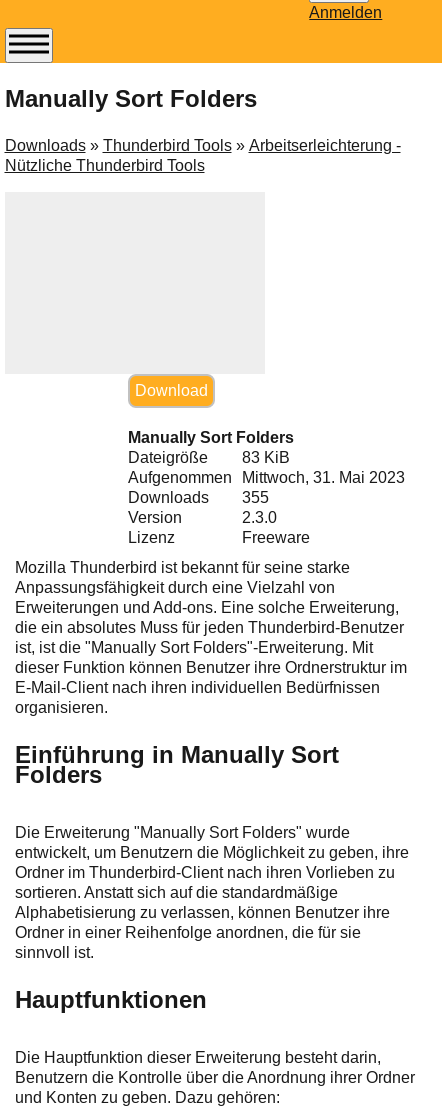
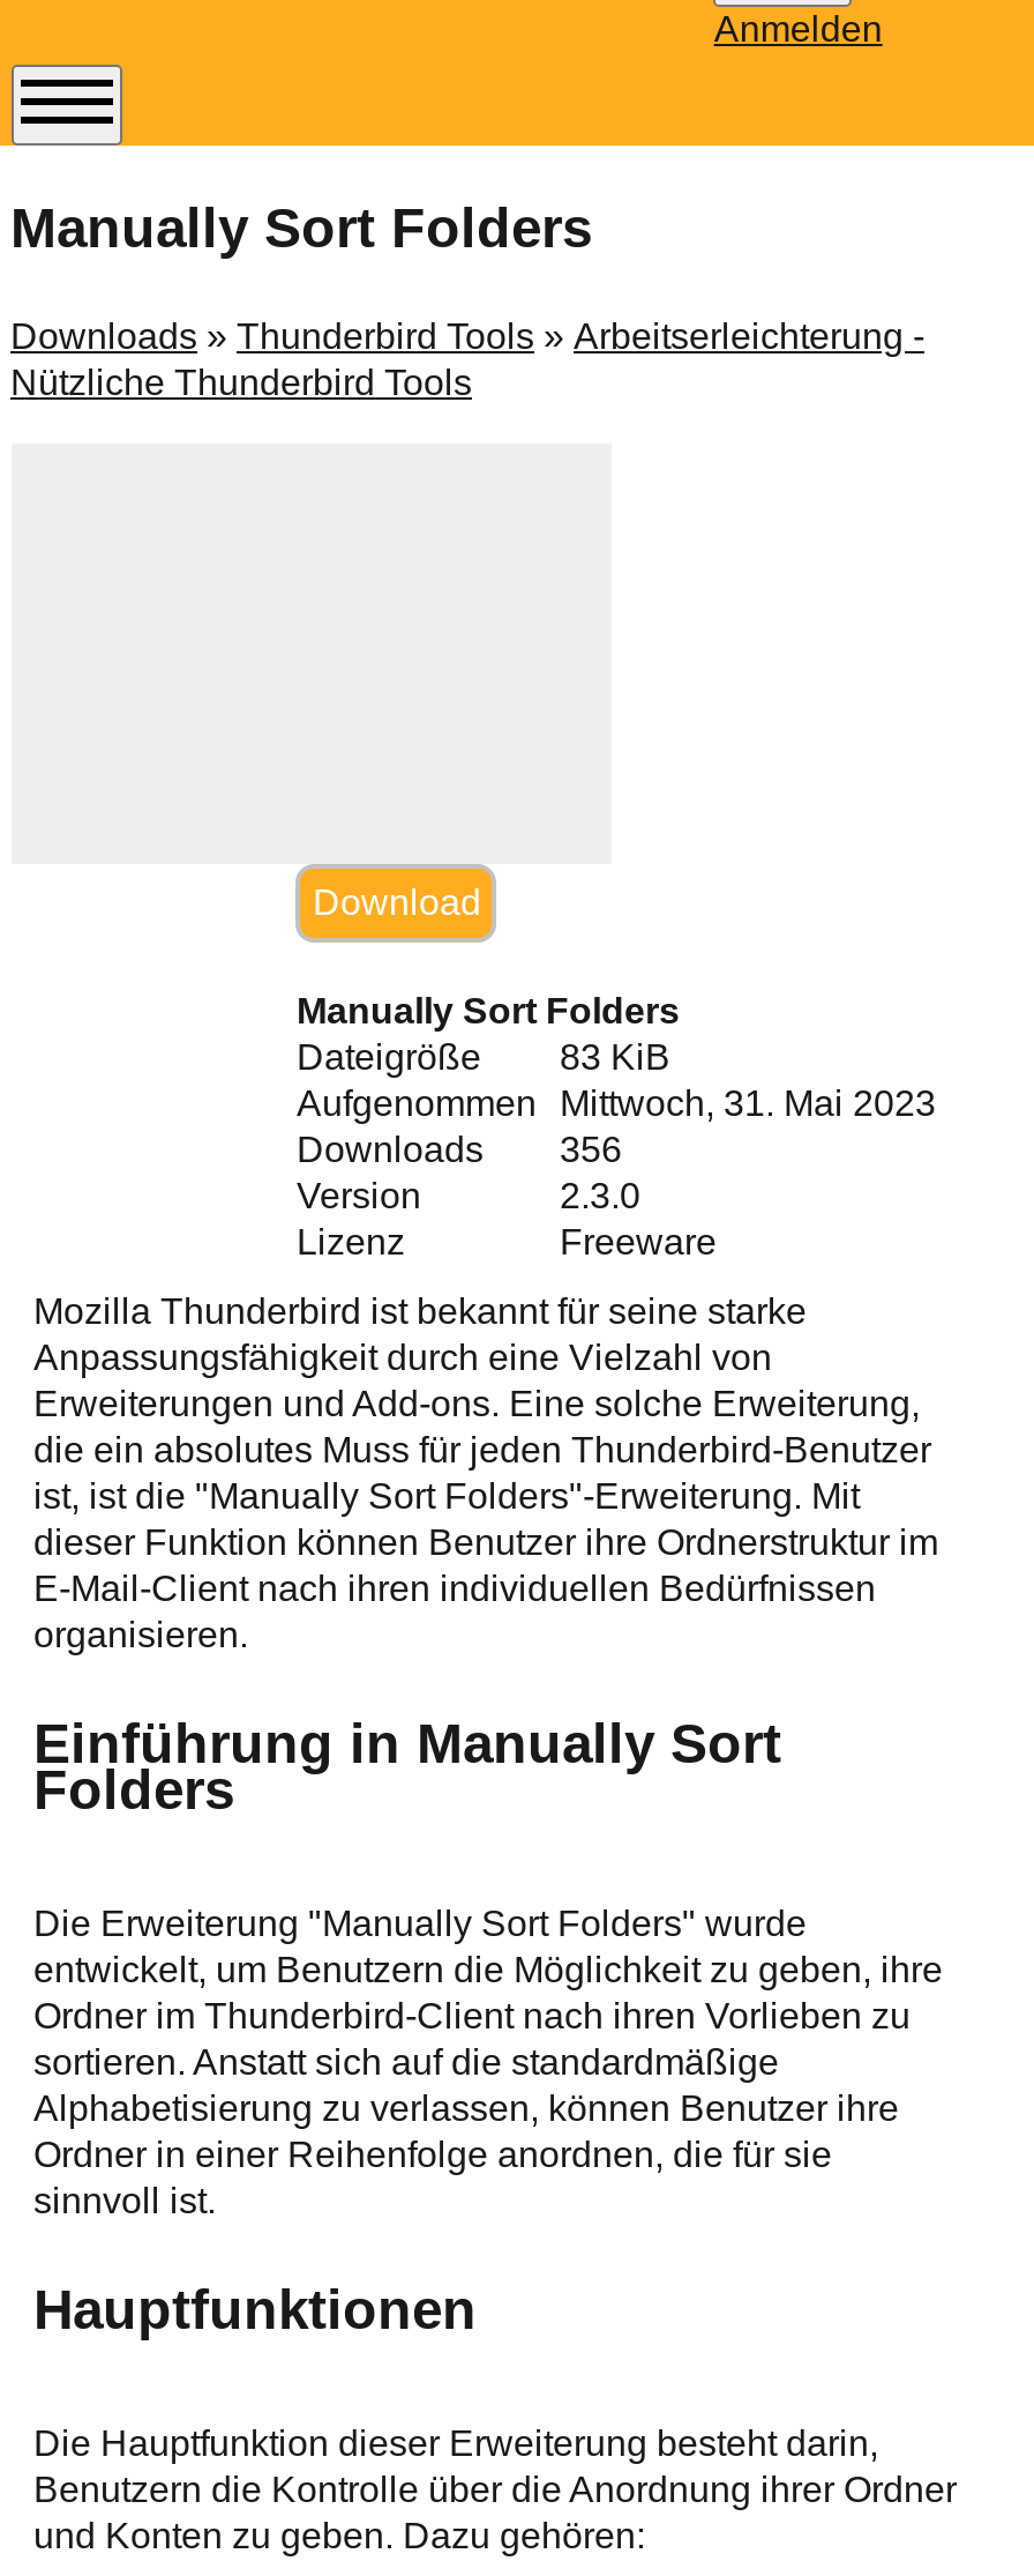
- Downloads 355
+ Downloads 356
